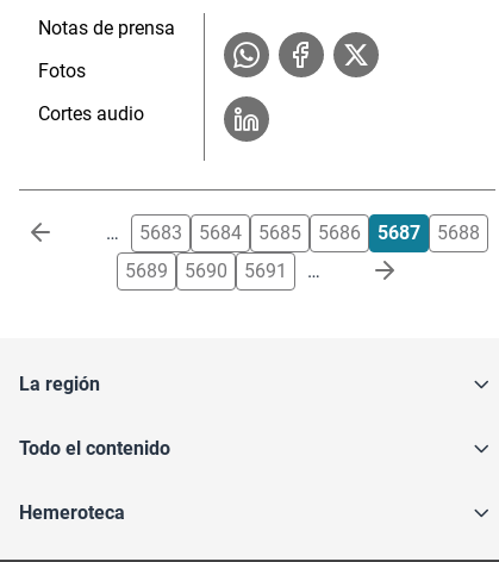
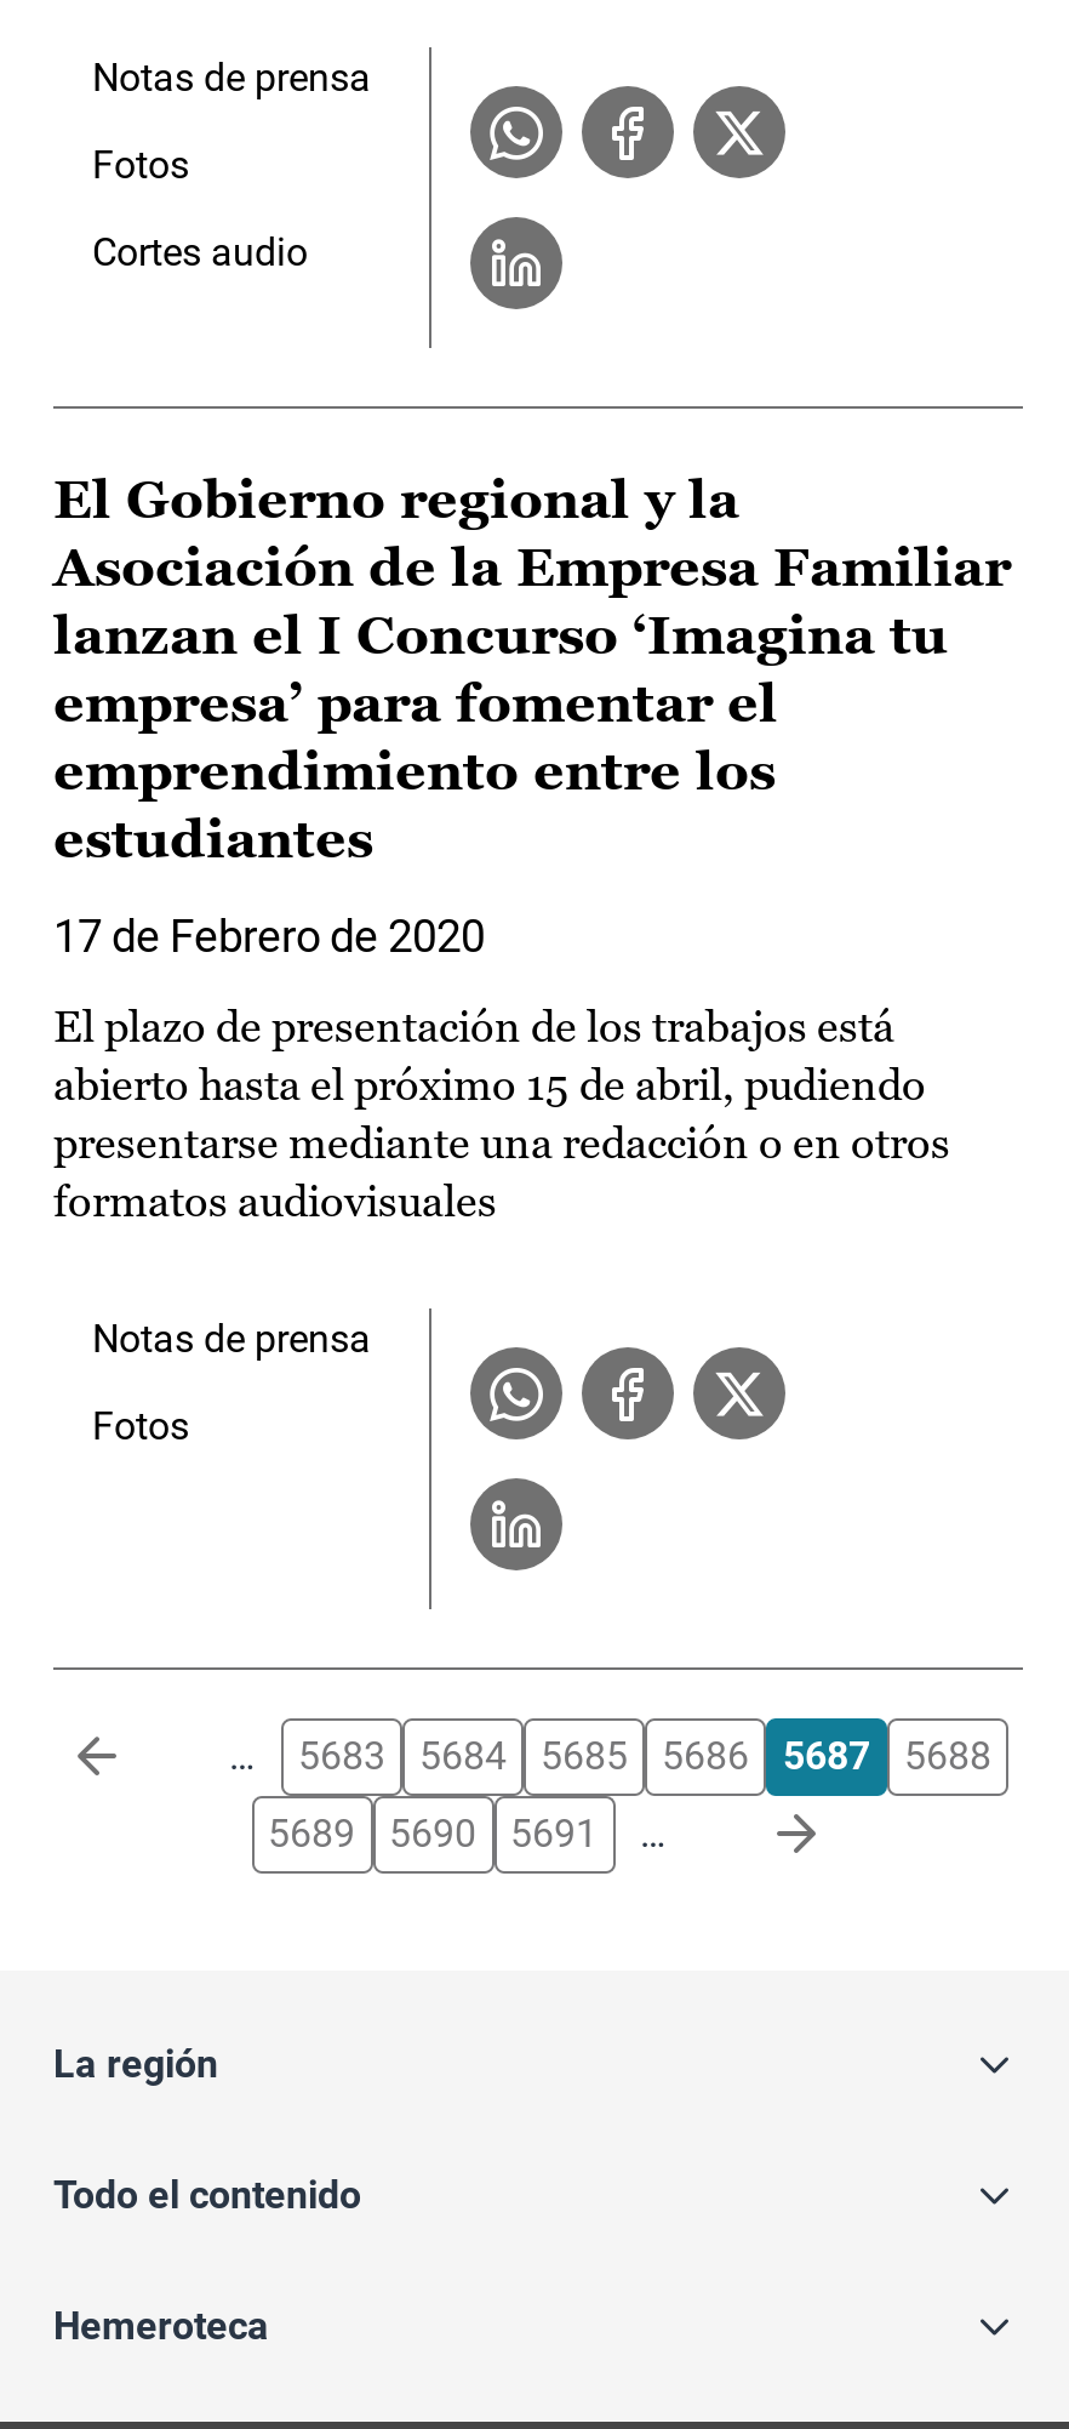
+ El Gobierno regional y la
+ Asociación de la Empresa Familiar
+ lanzan el I Concurso ‘Imagina tu
+ empresa’ para fomentar el
+ emprendimiento entre los
+ estudiantes
+ 17 de Febrero de 2020
+ El plazo de presentación de los trabajos está
+ abierto hasta el próximo 15 de abril, pudiendo
+ presentarse mediante una redacción o en otros
+ formatos audiovisuales
+ Notas de prensa
+ Fotos
